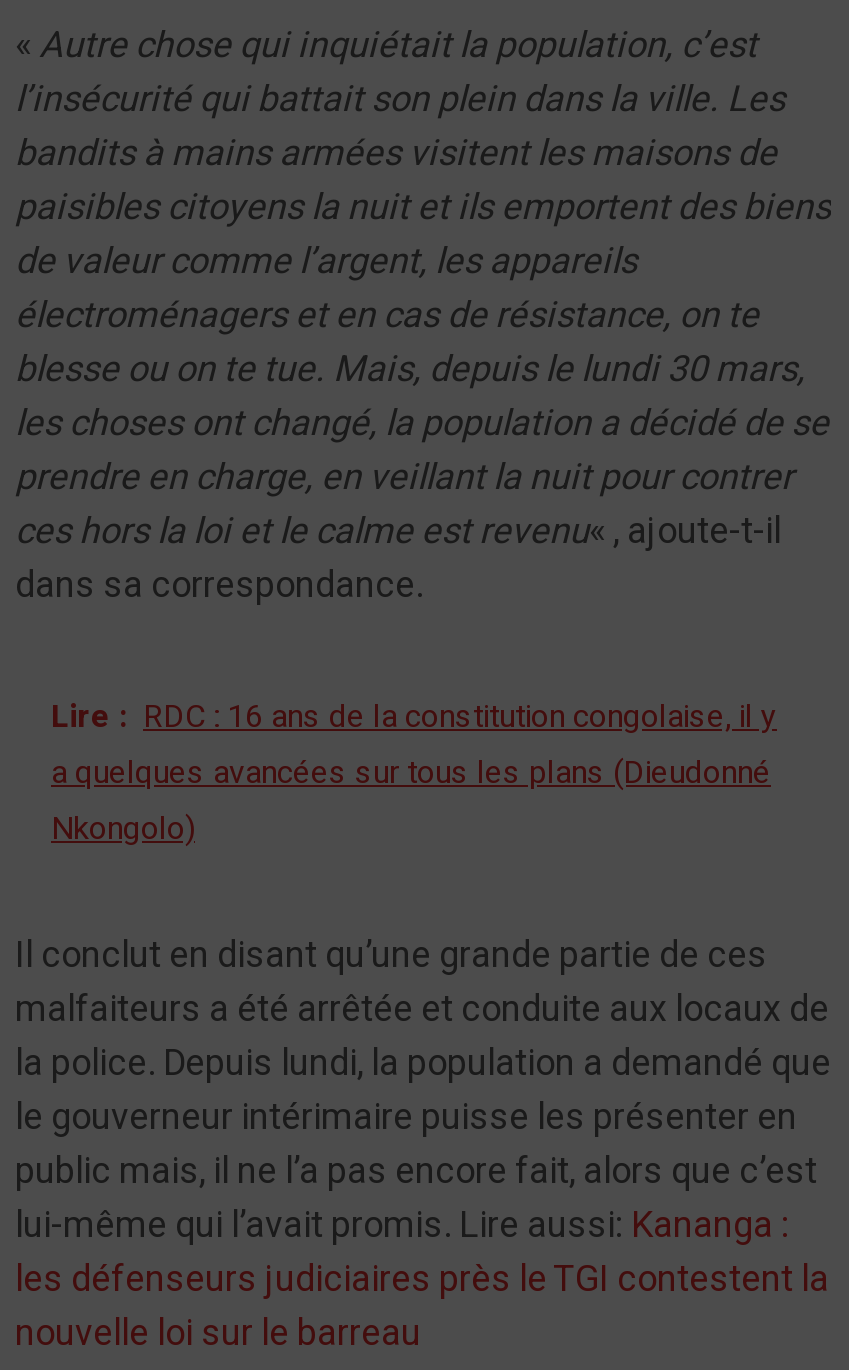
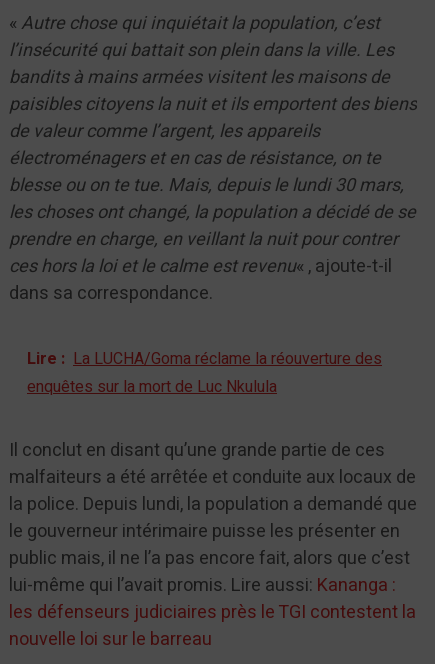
- Lire : RDC : 16 ans de la constitution congolaise, il y
- a quelques avancées sur tous les plans (Dieudonné
- Nkongolo)
+ Lire : La LUCHA/Goma réclame la réouverture des
+ enquêtes sur la mort de Luc Nkulula
